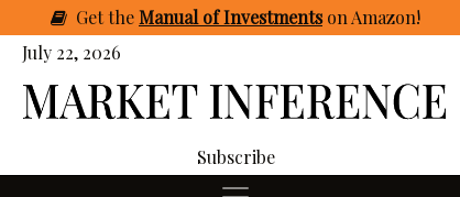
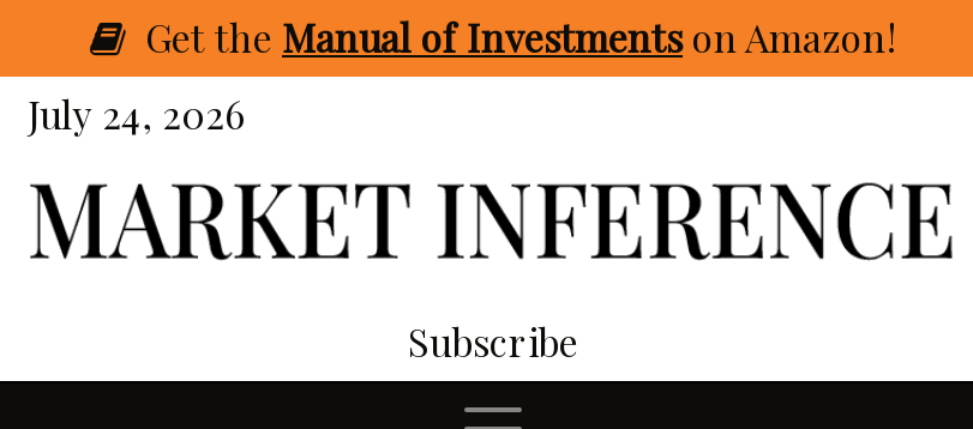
- July 22, 2026
+ July 24, 2026
